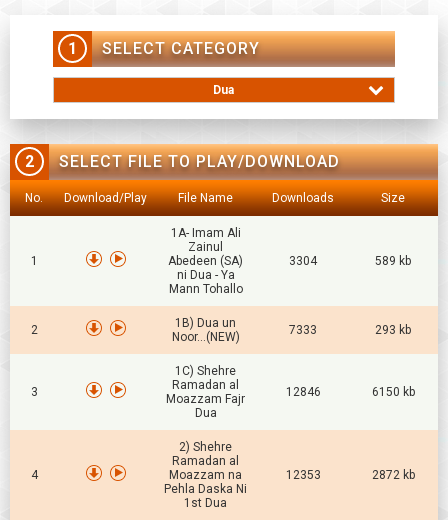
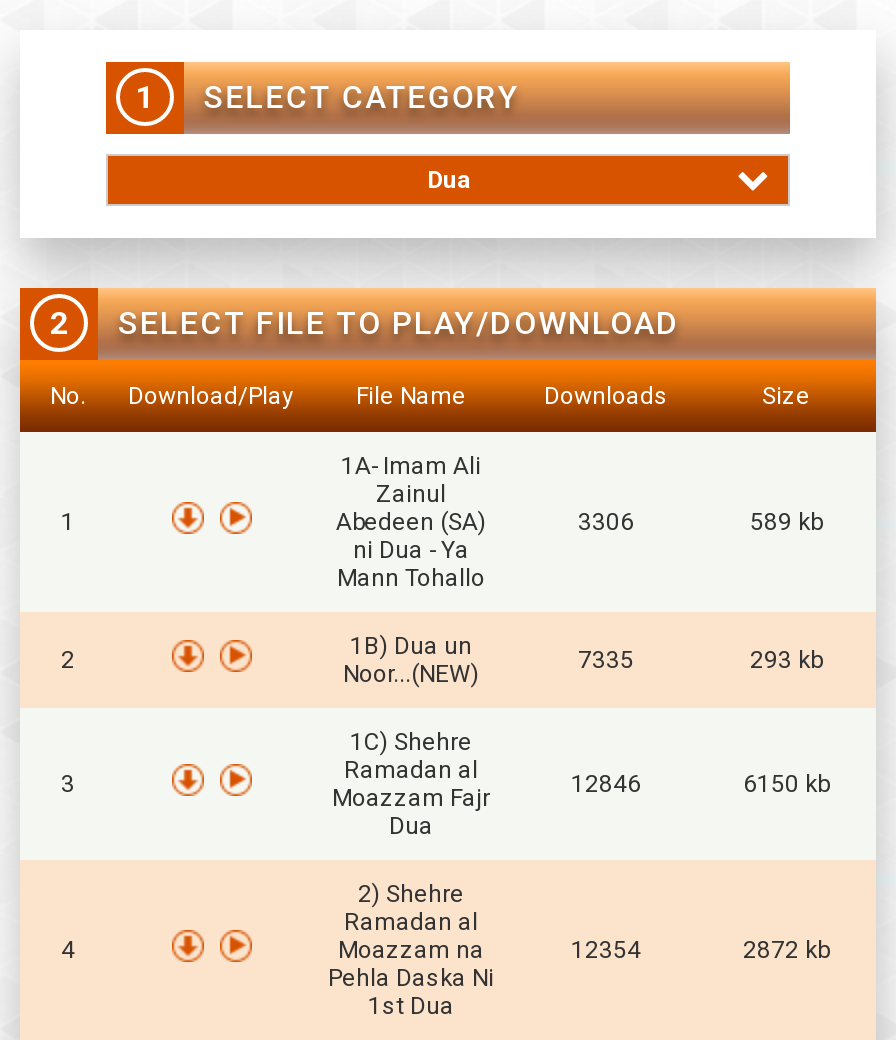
- 3304
+ 3306

- 7333
+ 7335

- 12353
+ 12354
